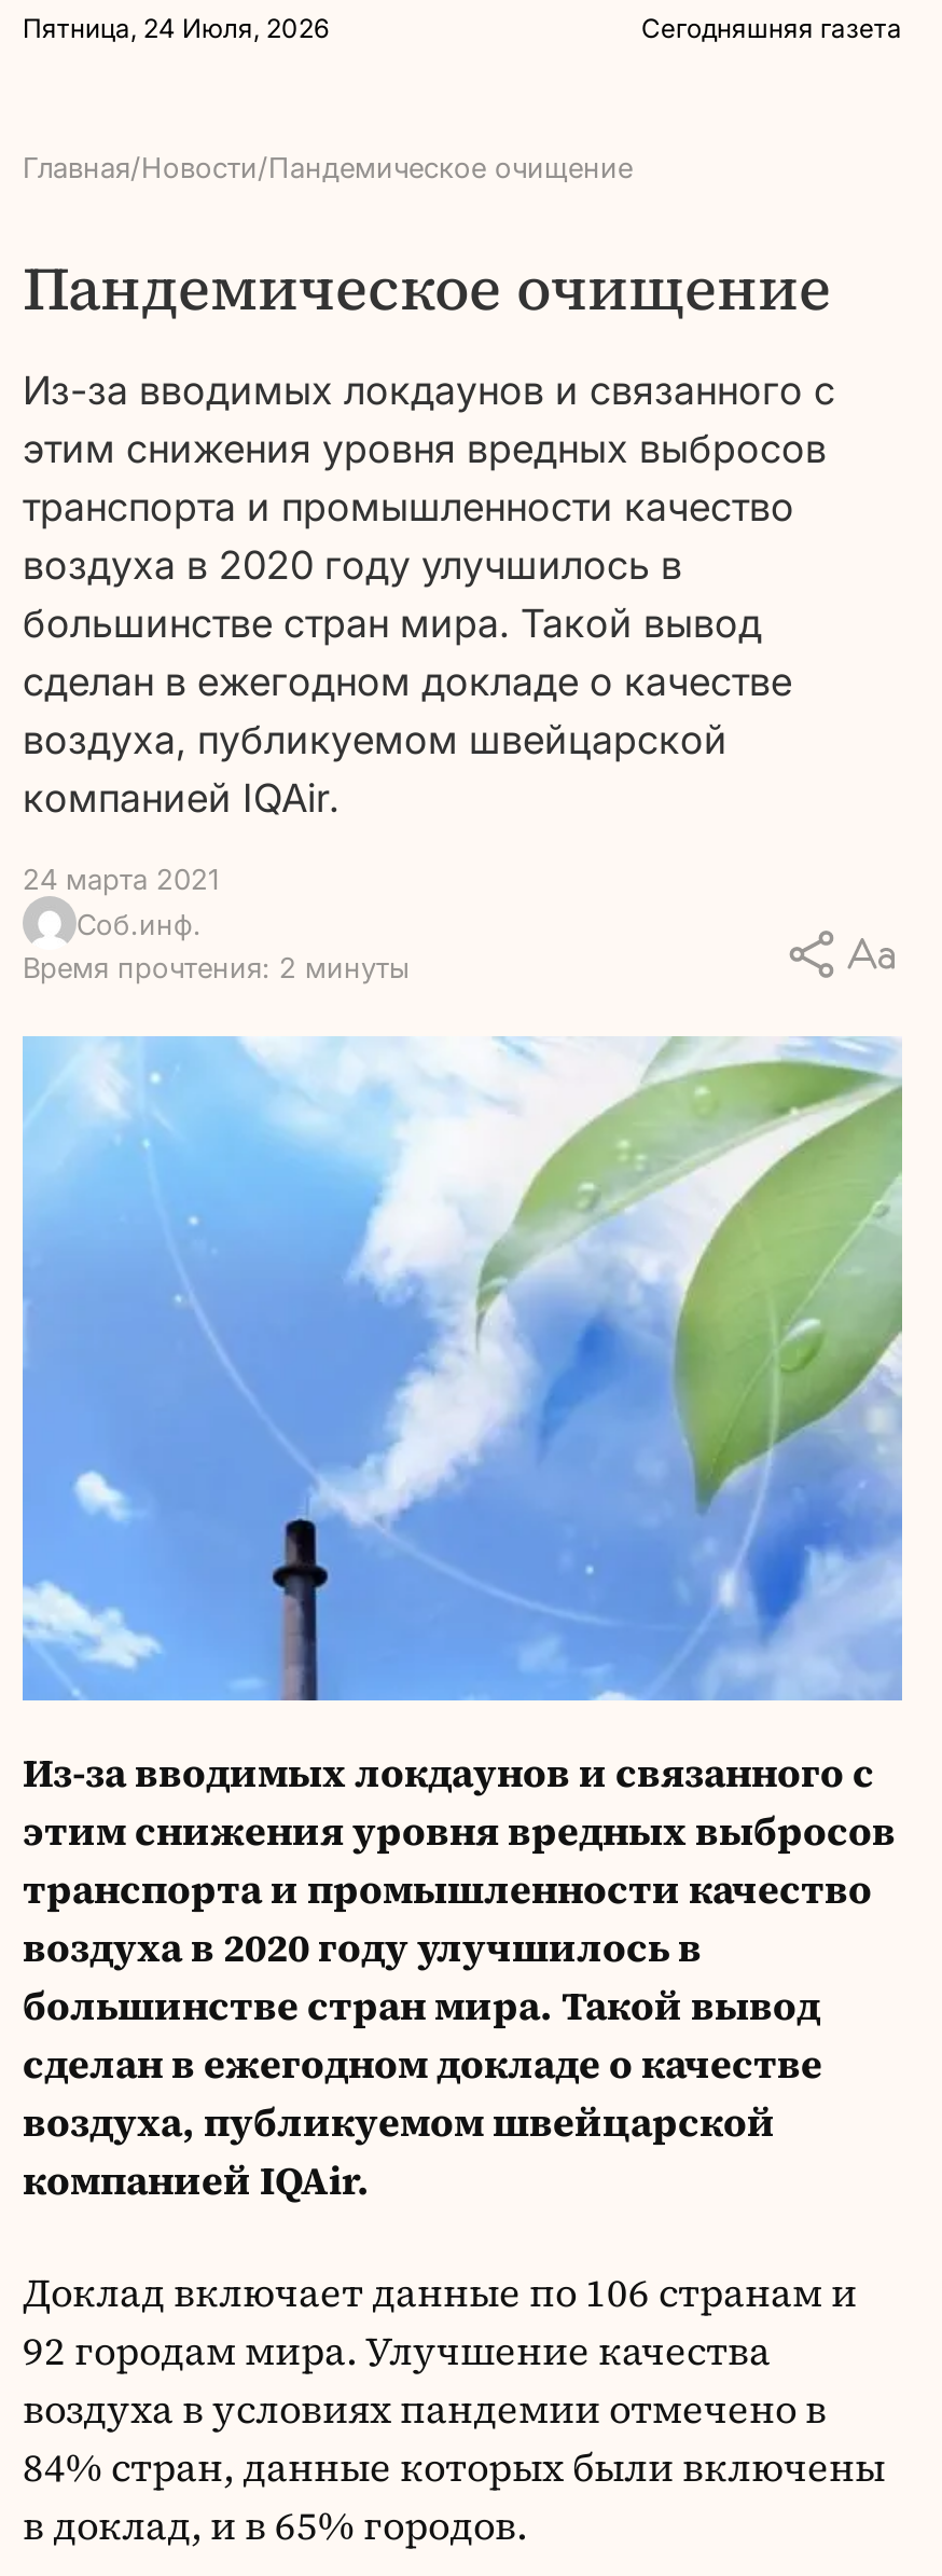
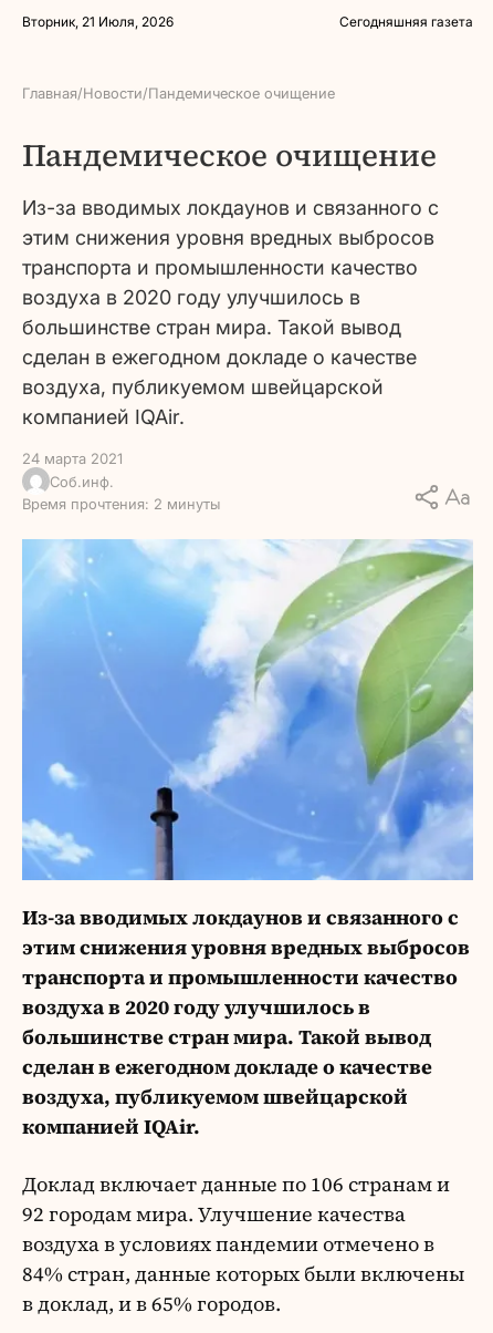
- Пятница, 24 Июля, 2026
+ Вторник, 21 Июля, 2026
